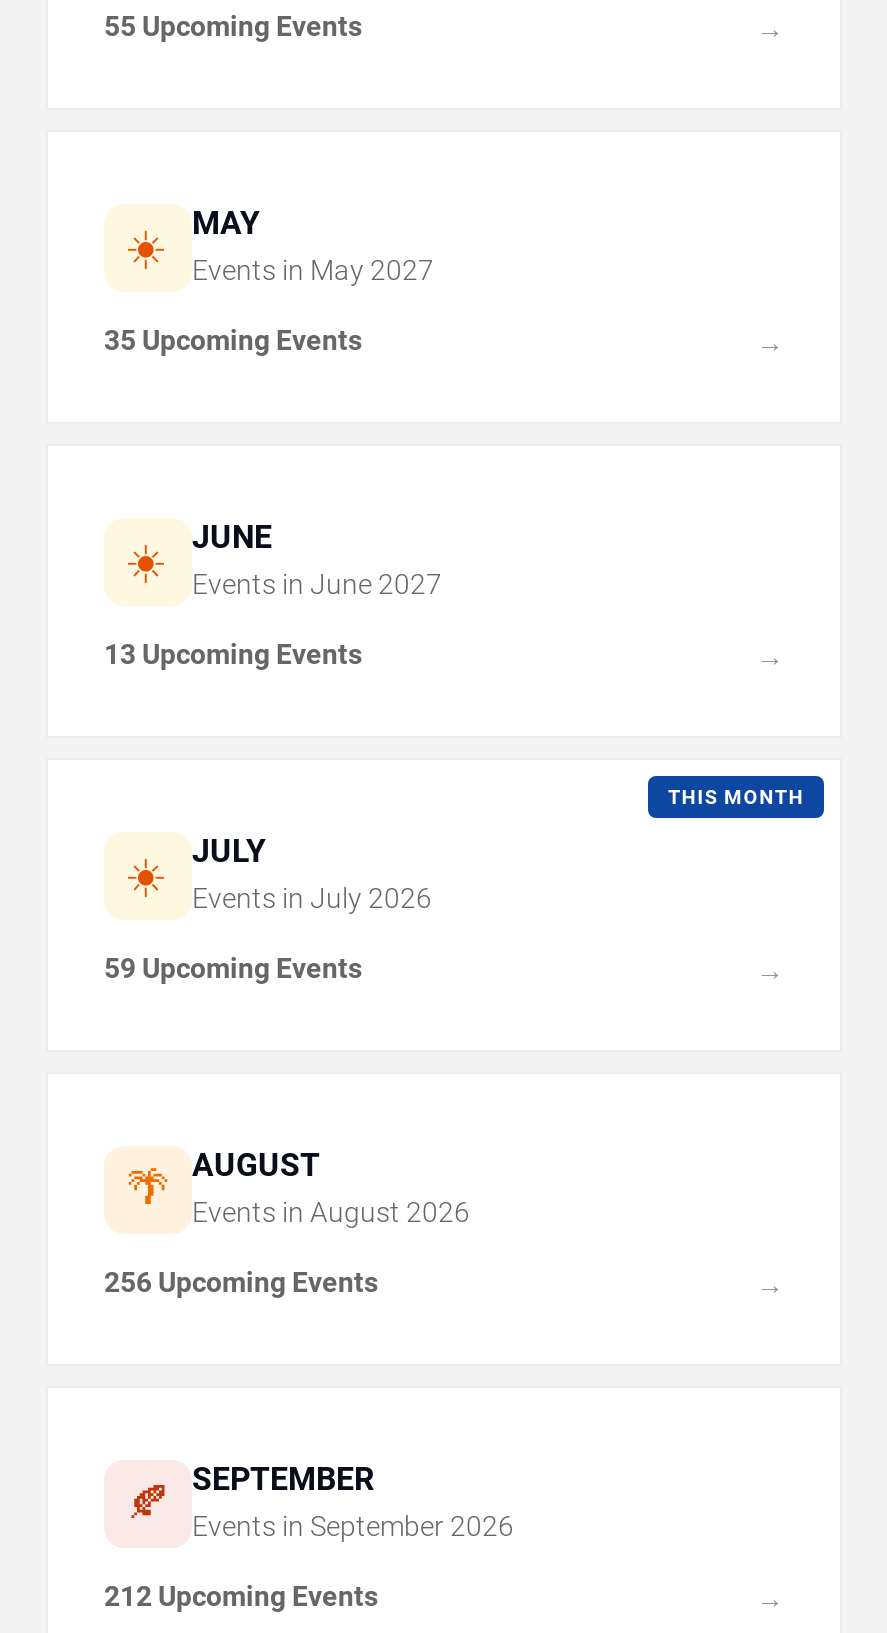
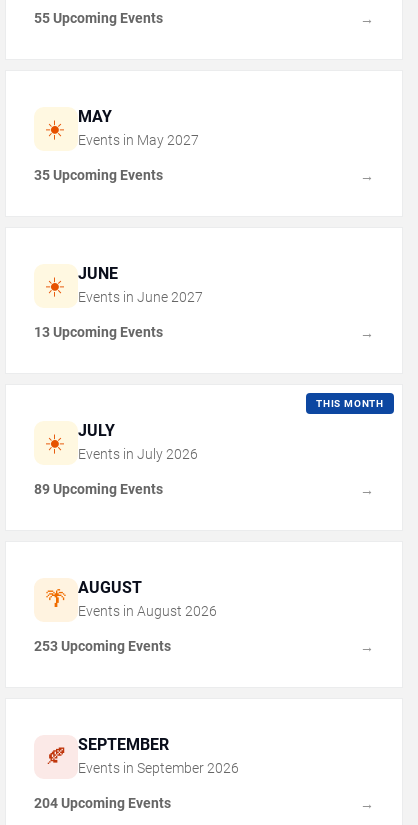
- 59 Upcoming Events
+ 89 Upcoming Events

- 256 Upcoming Events
+ 253 Upcoming Events

- 212 Upcoming Events
+ 204 Upcoming Events
